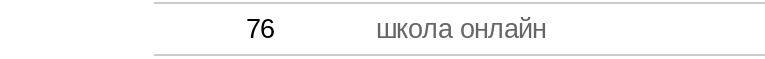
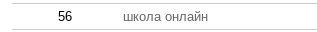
- 76
+ 56
